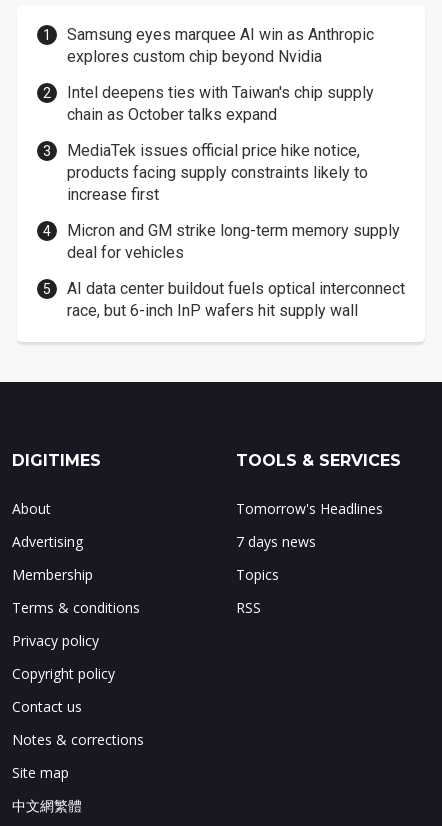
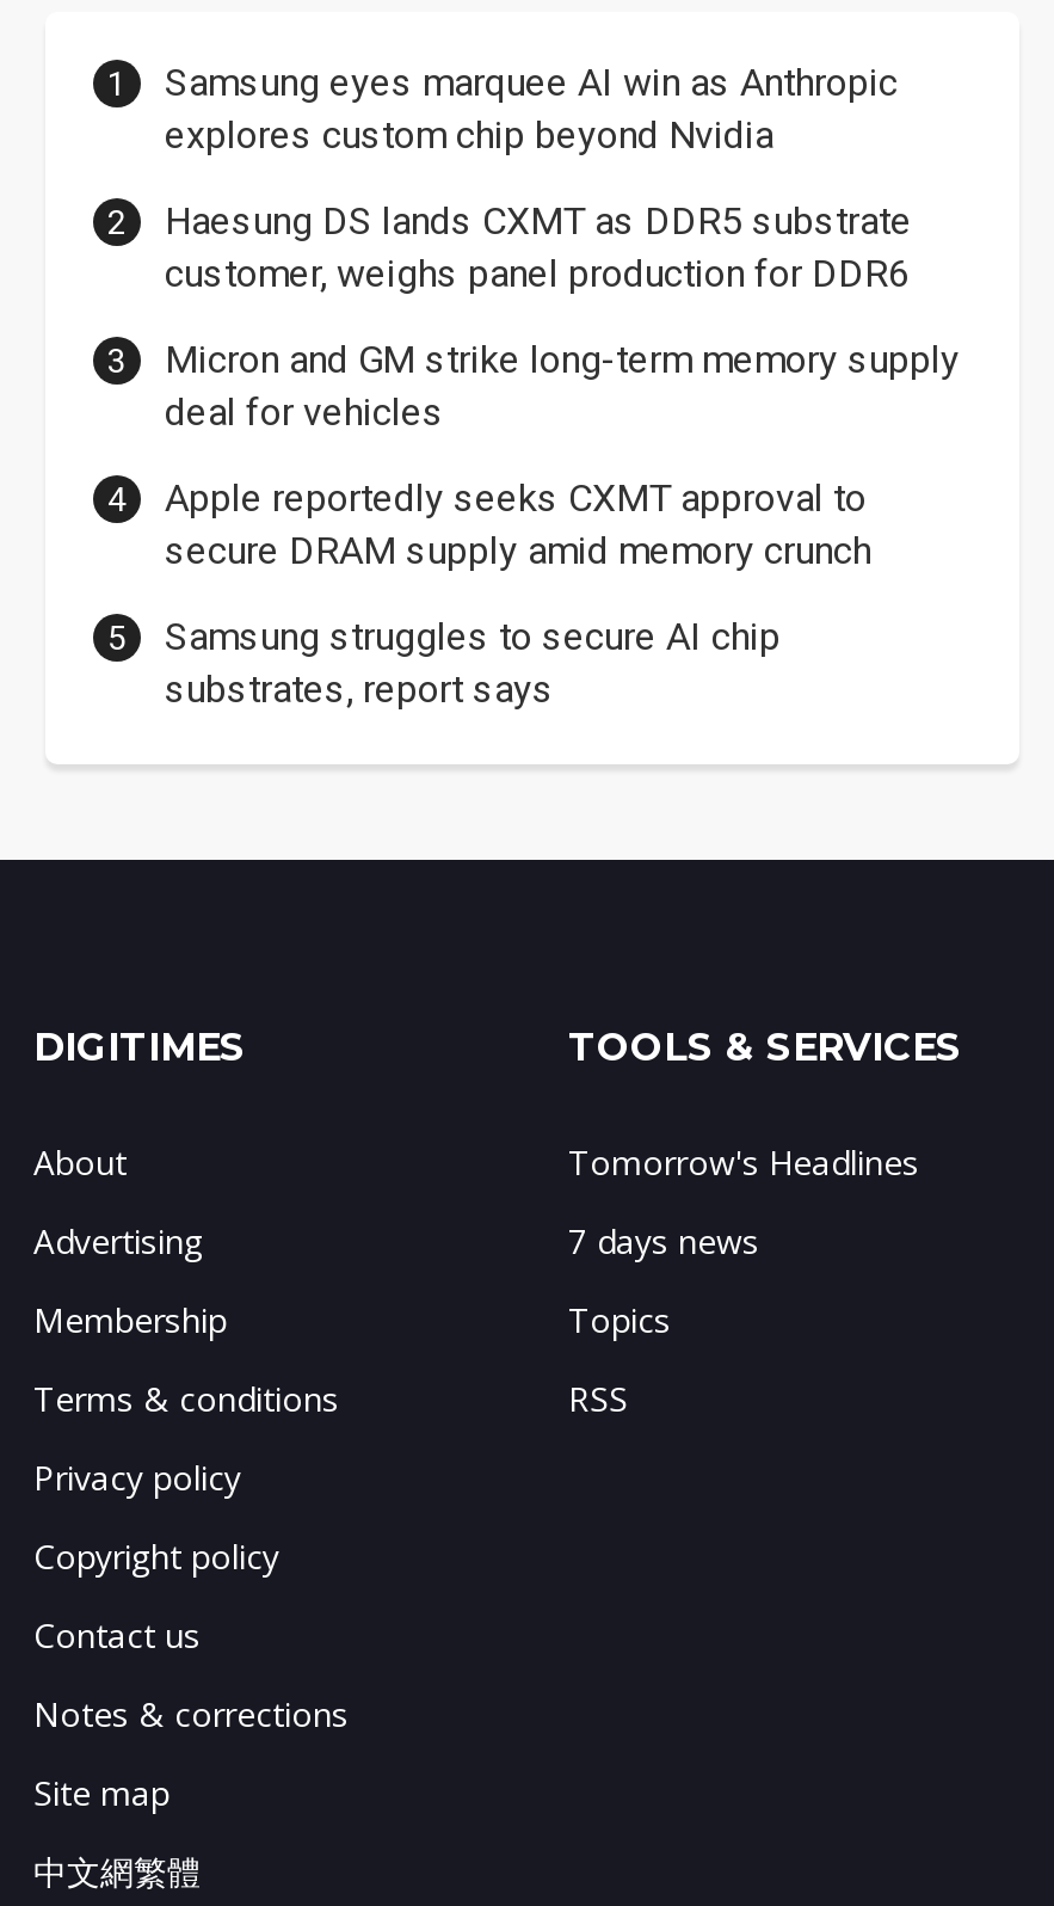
- Intel deepens ties with Taiwan's chip supply
- chain as October talks expand
- MediaTek issues official price hike notice,
- products facing supply constraints likely to
- increase first
+ Haesung DS lands CXMT as DDR5 substrate
+ customer, weighs panel production for DDR6

moved up: Micron and GM strike long-term memory supply | deal for vehicles

- AI data center buildout fuels optical interconnect
- race, but 6-inch InP wafers hit supply wall
+ Apple reportedly seeks CXMT approval to
+ secure DRAM supply amid memory crunch
+ Samsung struggles to secure AI chip
+ substrates, report says
